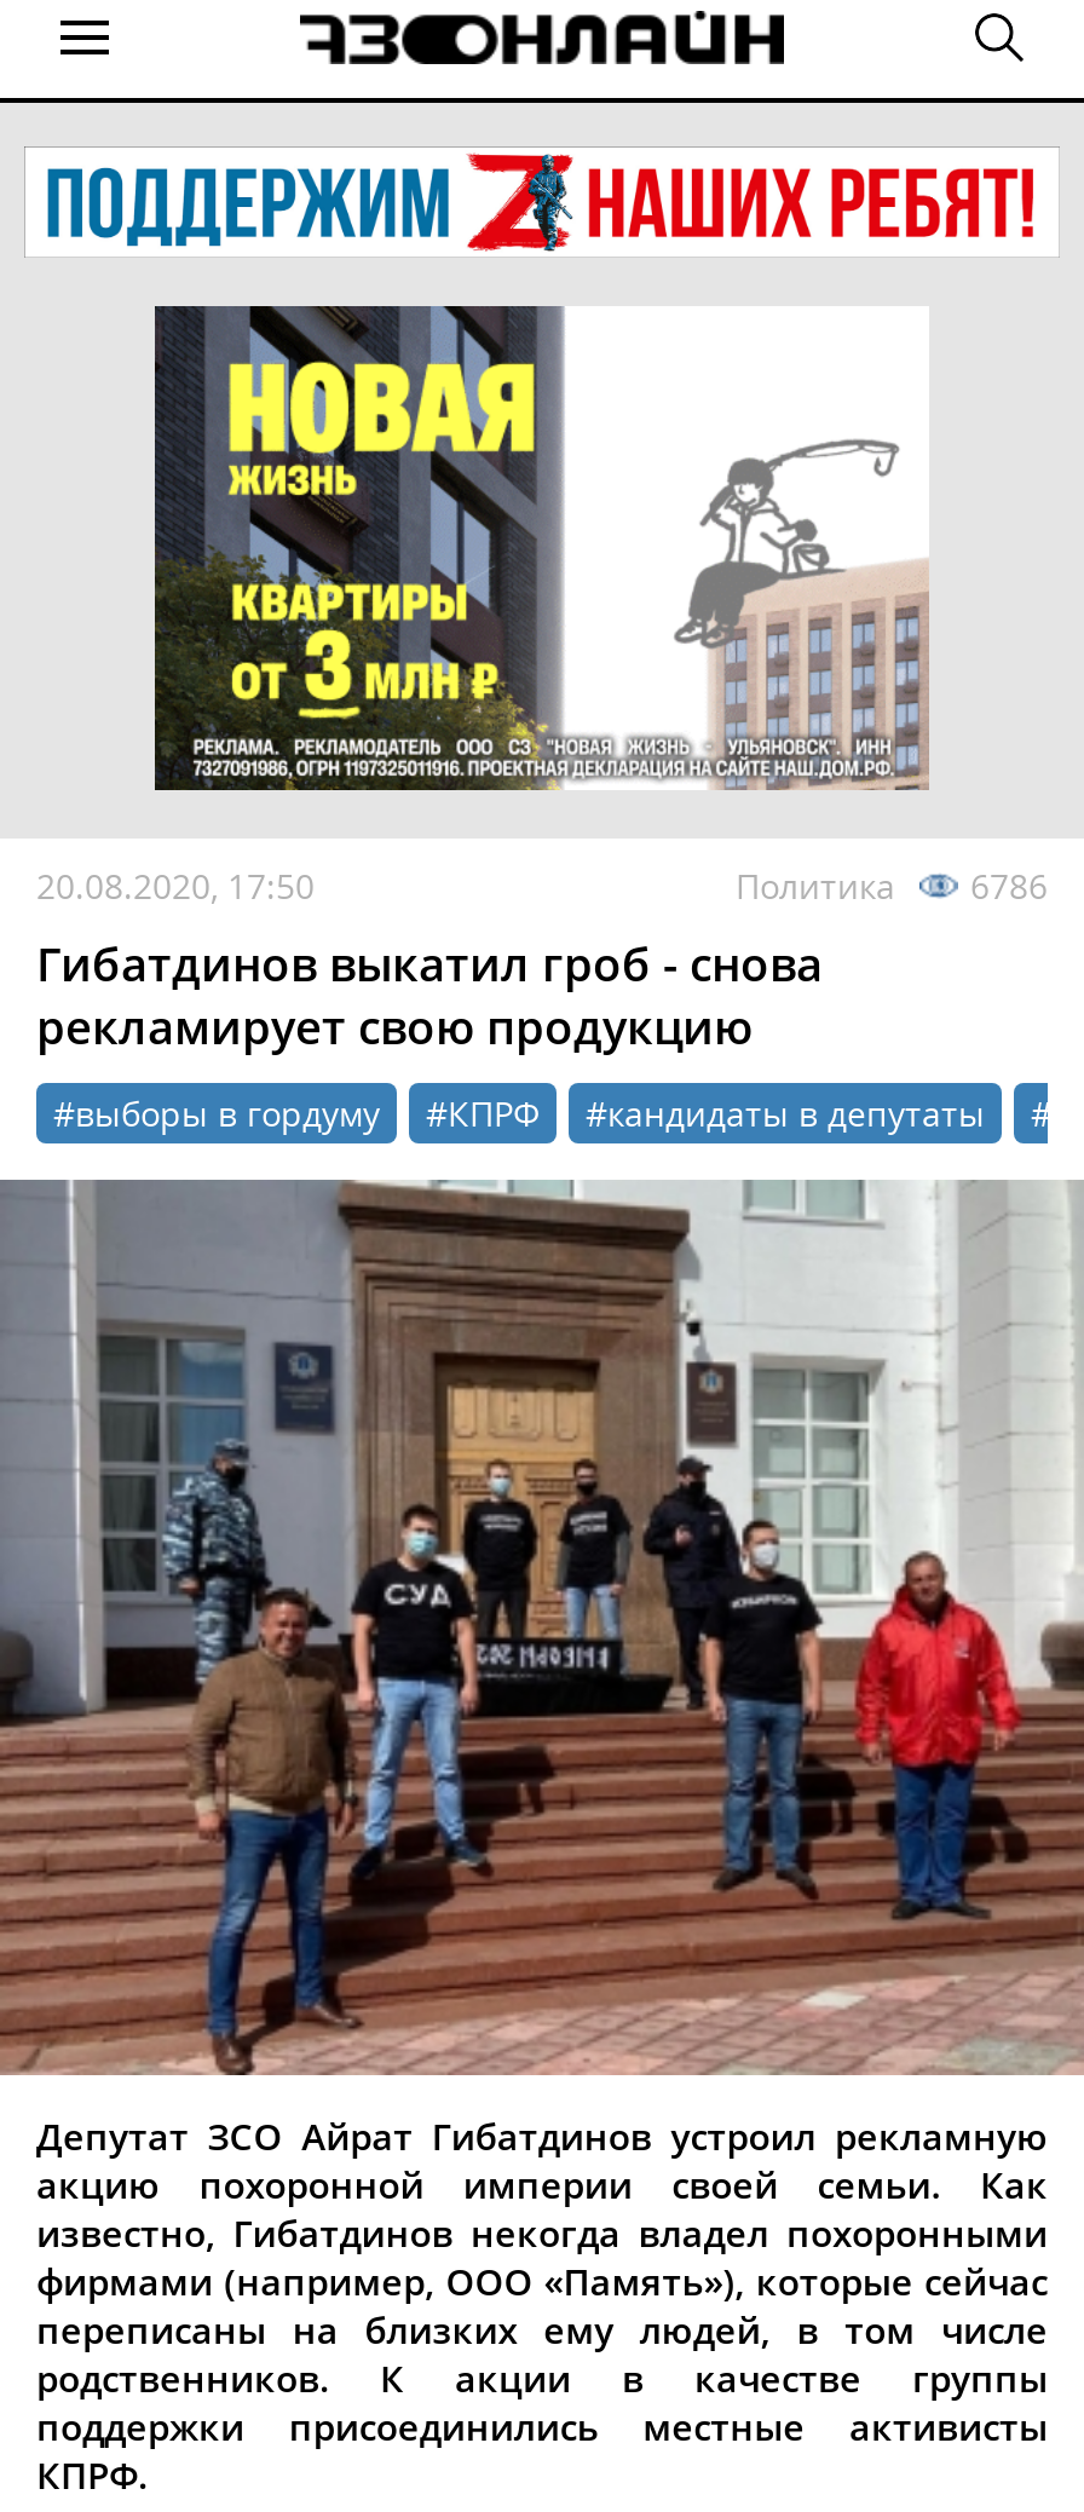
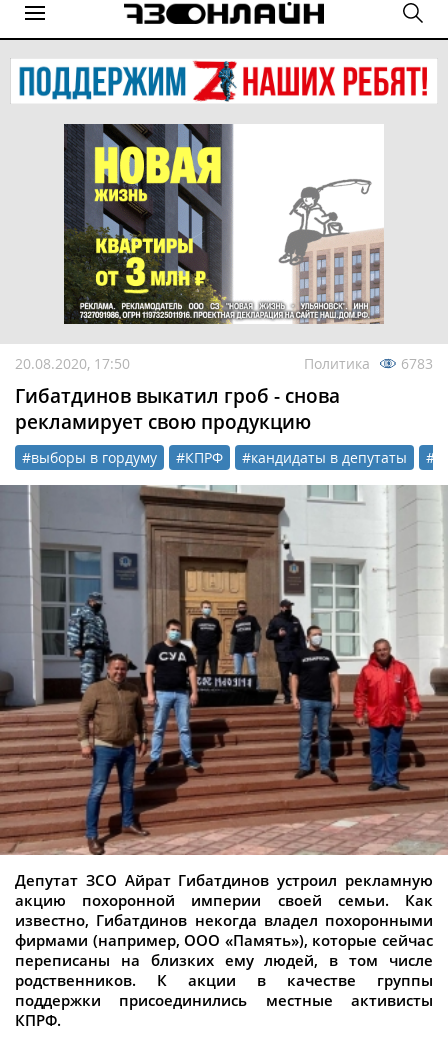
- Политика 6786
+ Политика 6783
